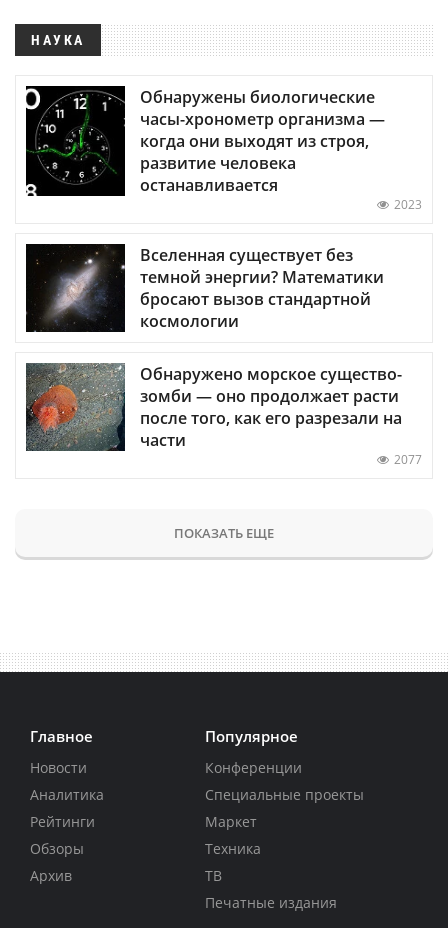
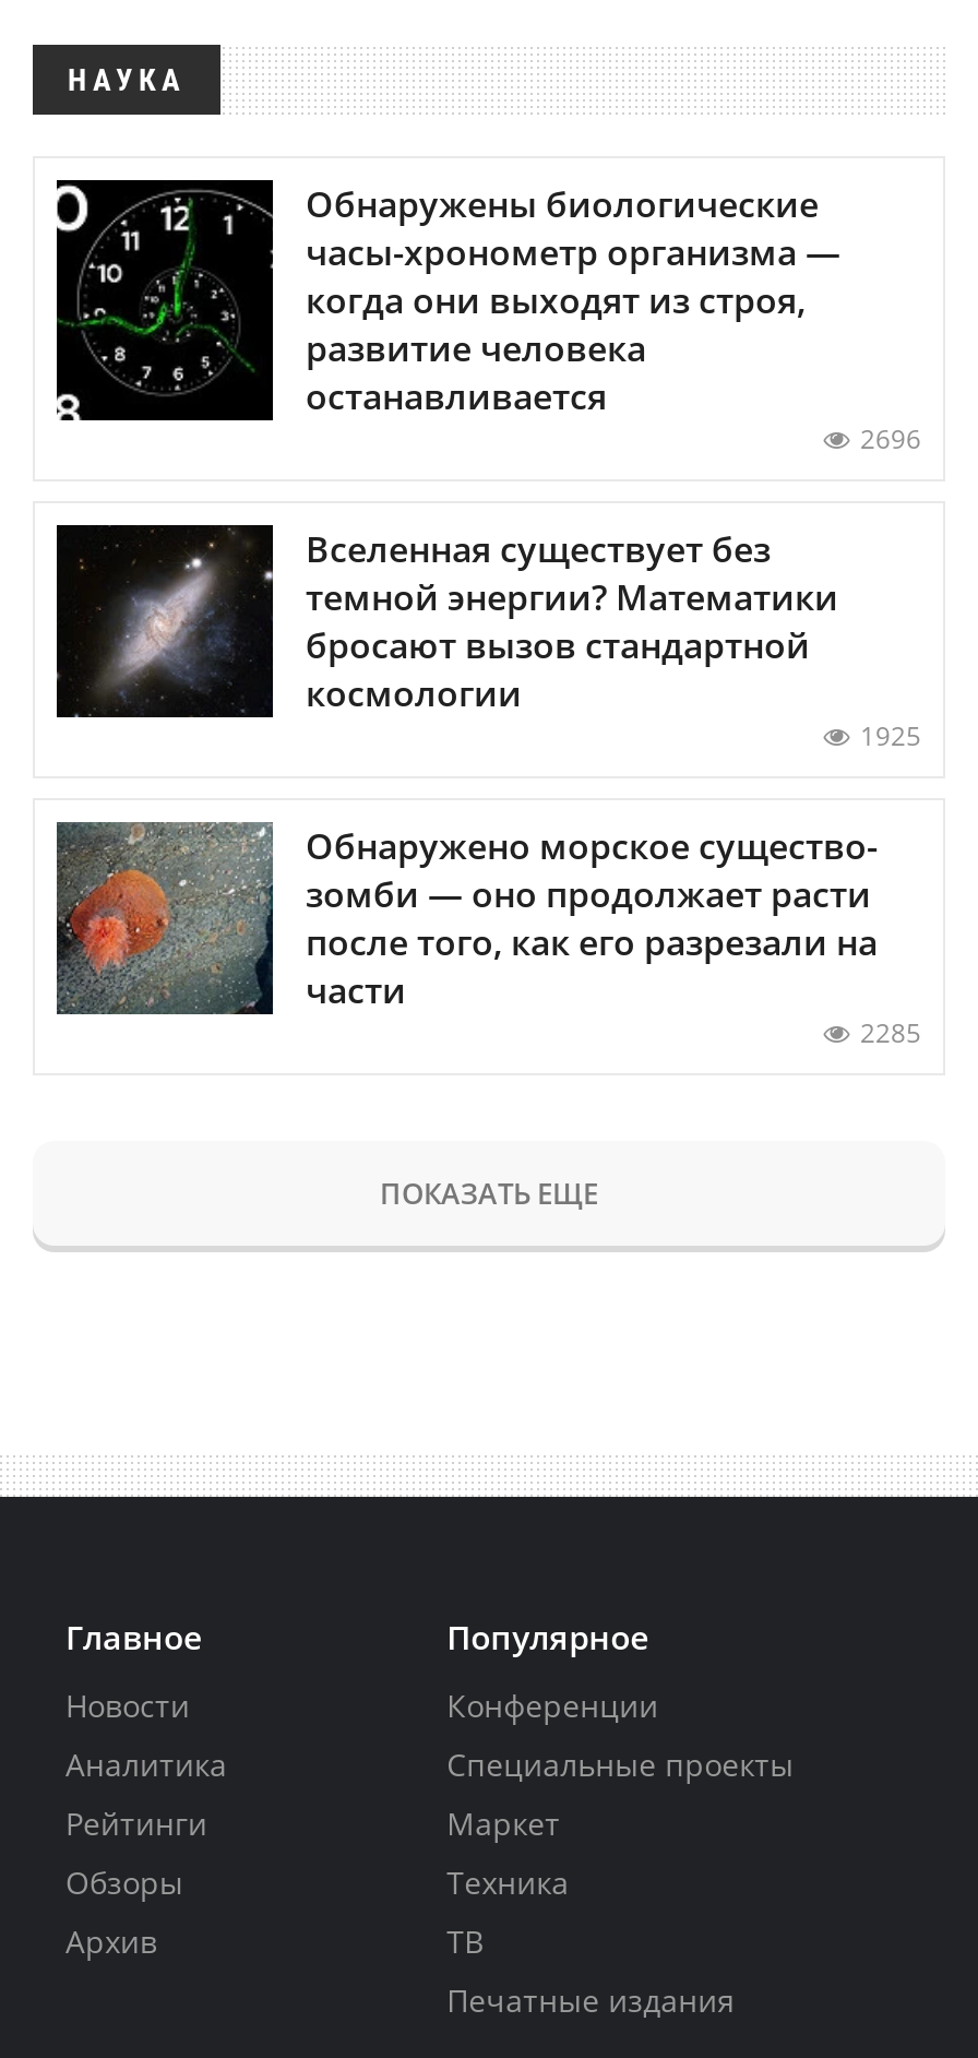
- 2023
+ 2696

+ 1925

- 2077
+ 2285
